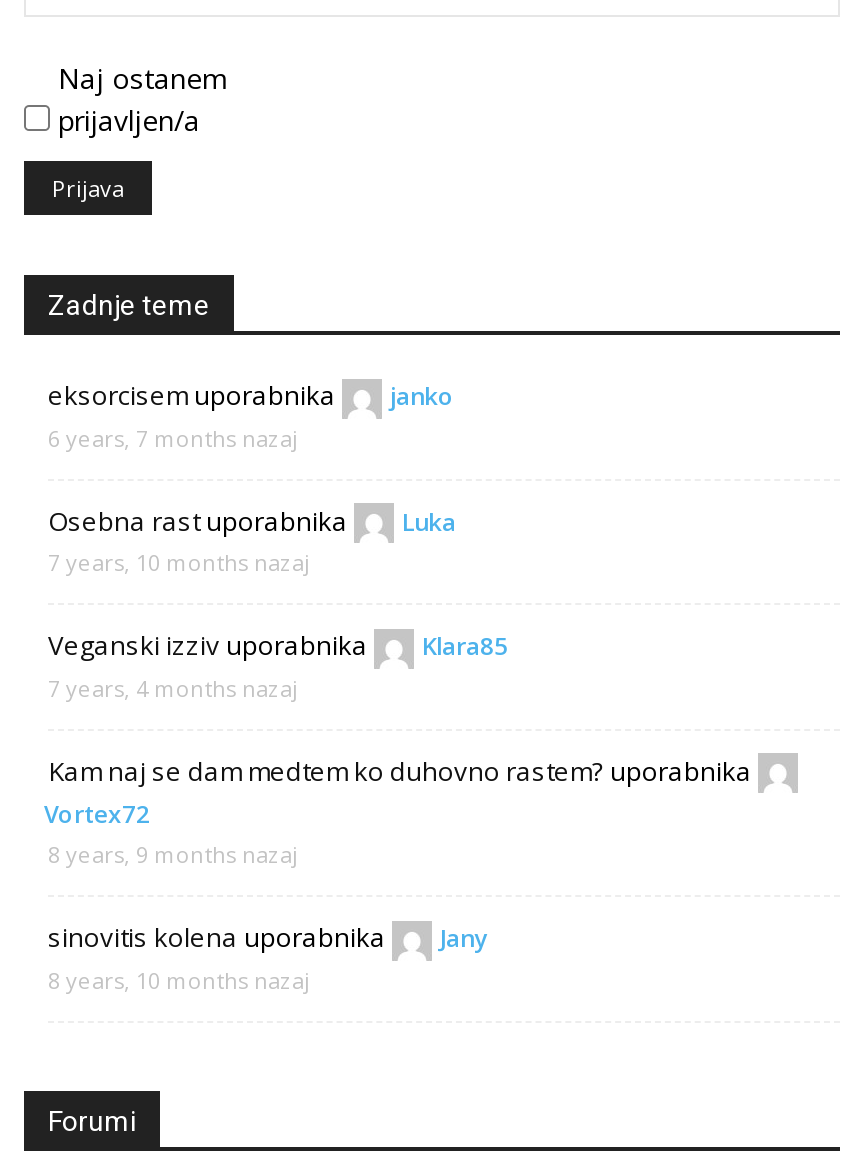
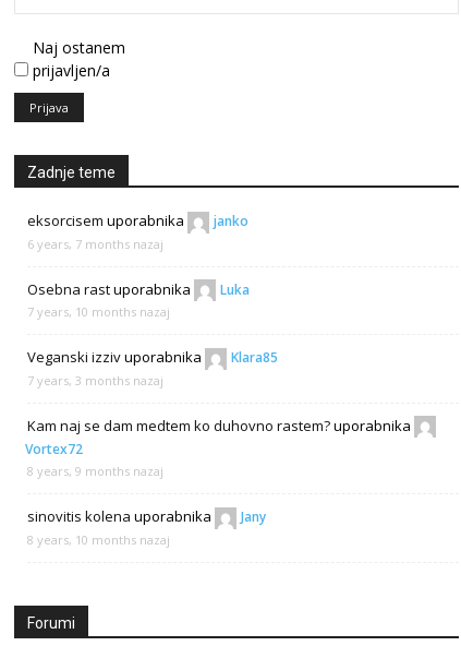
- 7 years, 4 months nazaj
+ 7 years, 3 months nazaj
